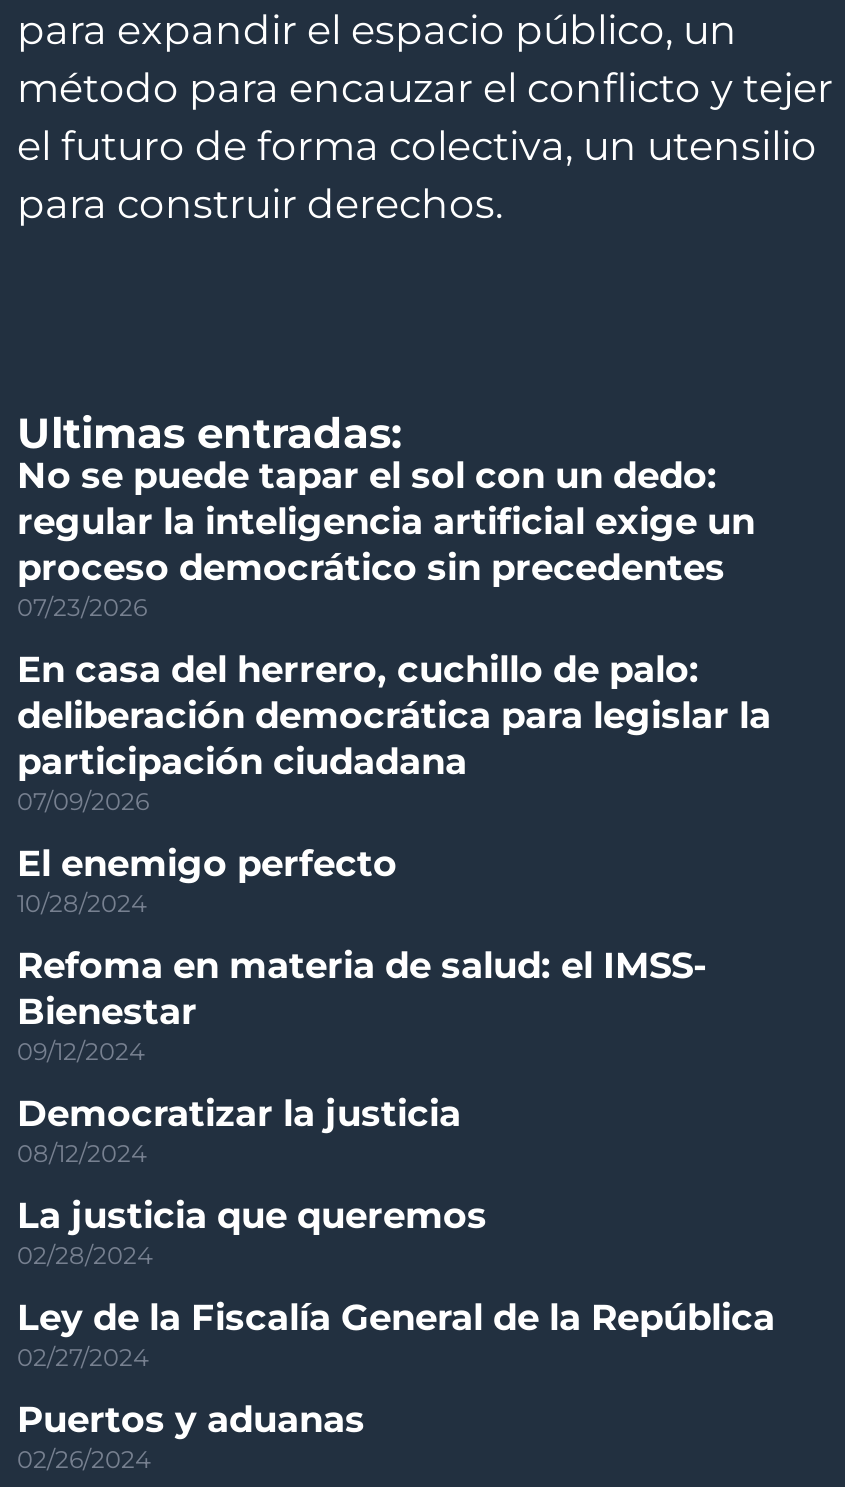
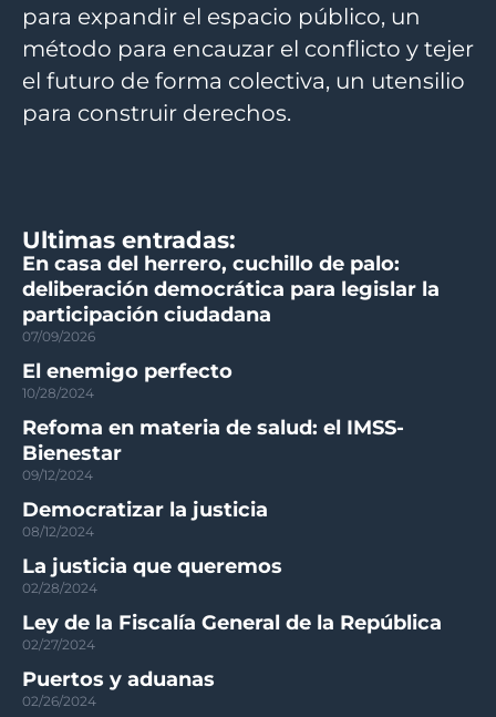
- No se puede tapar el sol con un dedo:
- regular la inteligencia artificial exige un
- proceso democrático sin precedentes
- 07/23/2026
